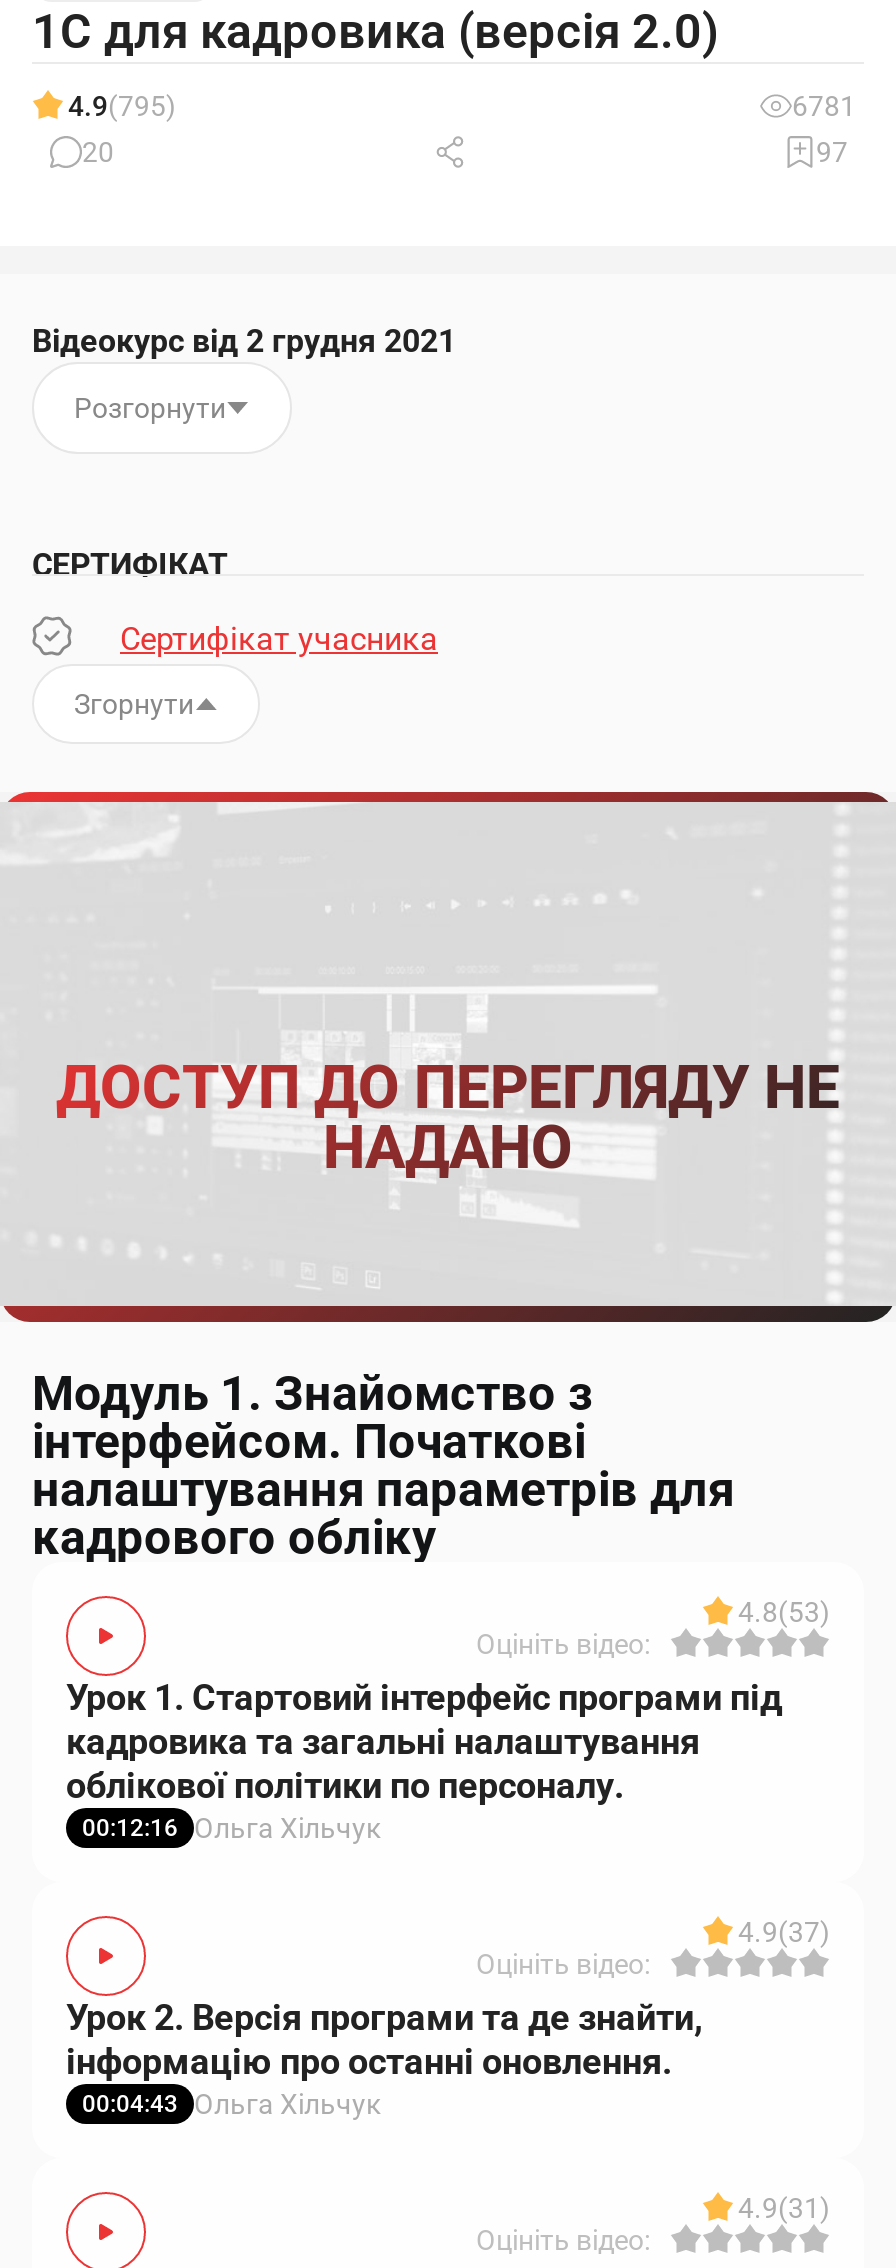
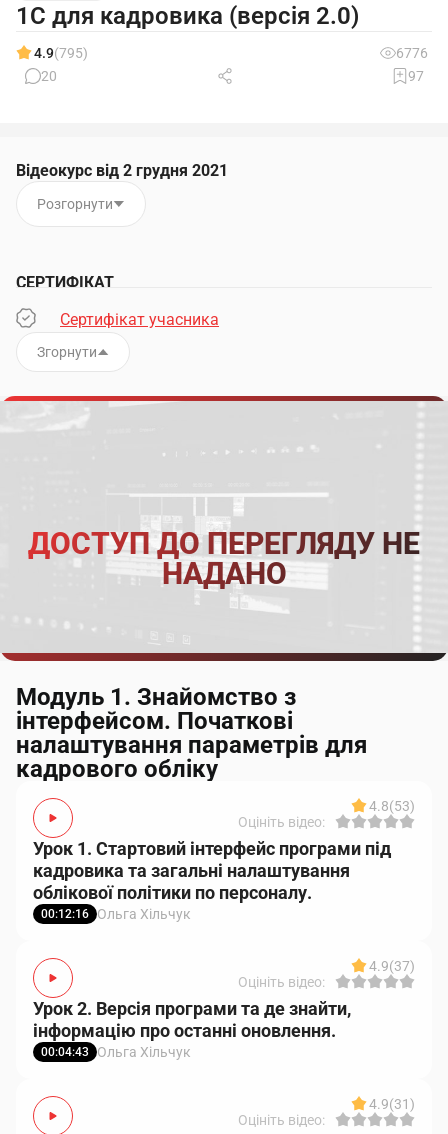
- 6781
+ 6776
